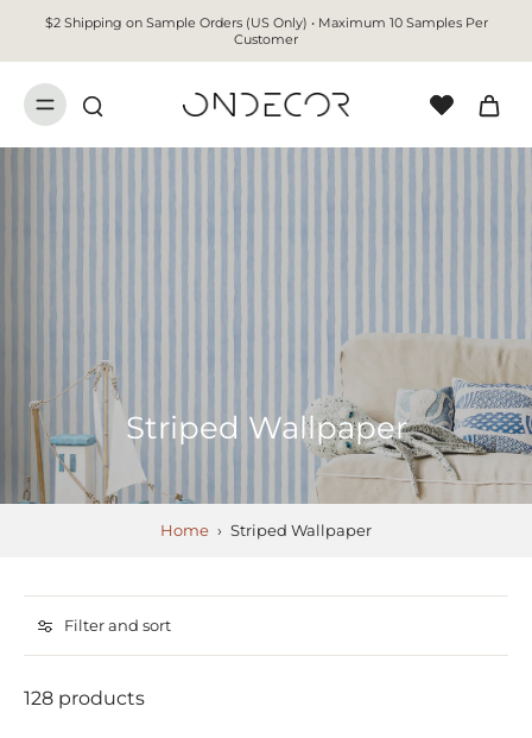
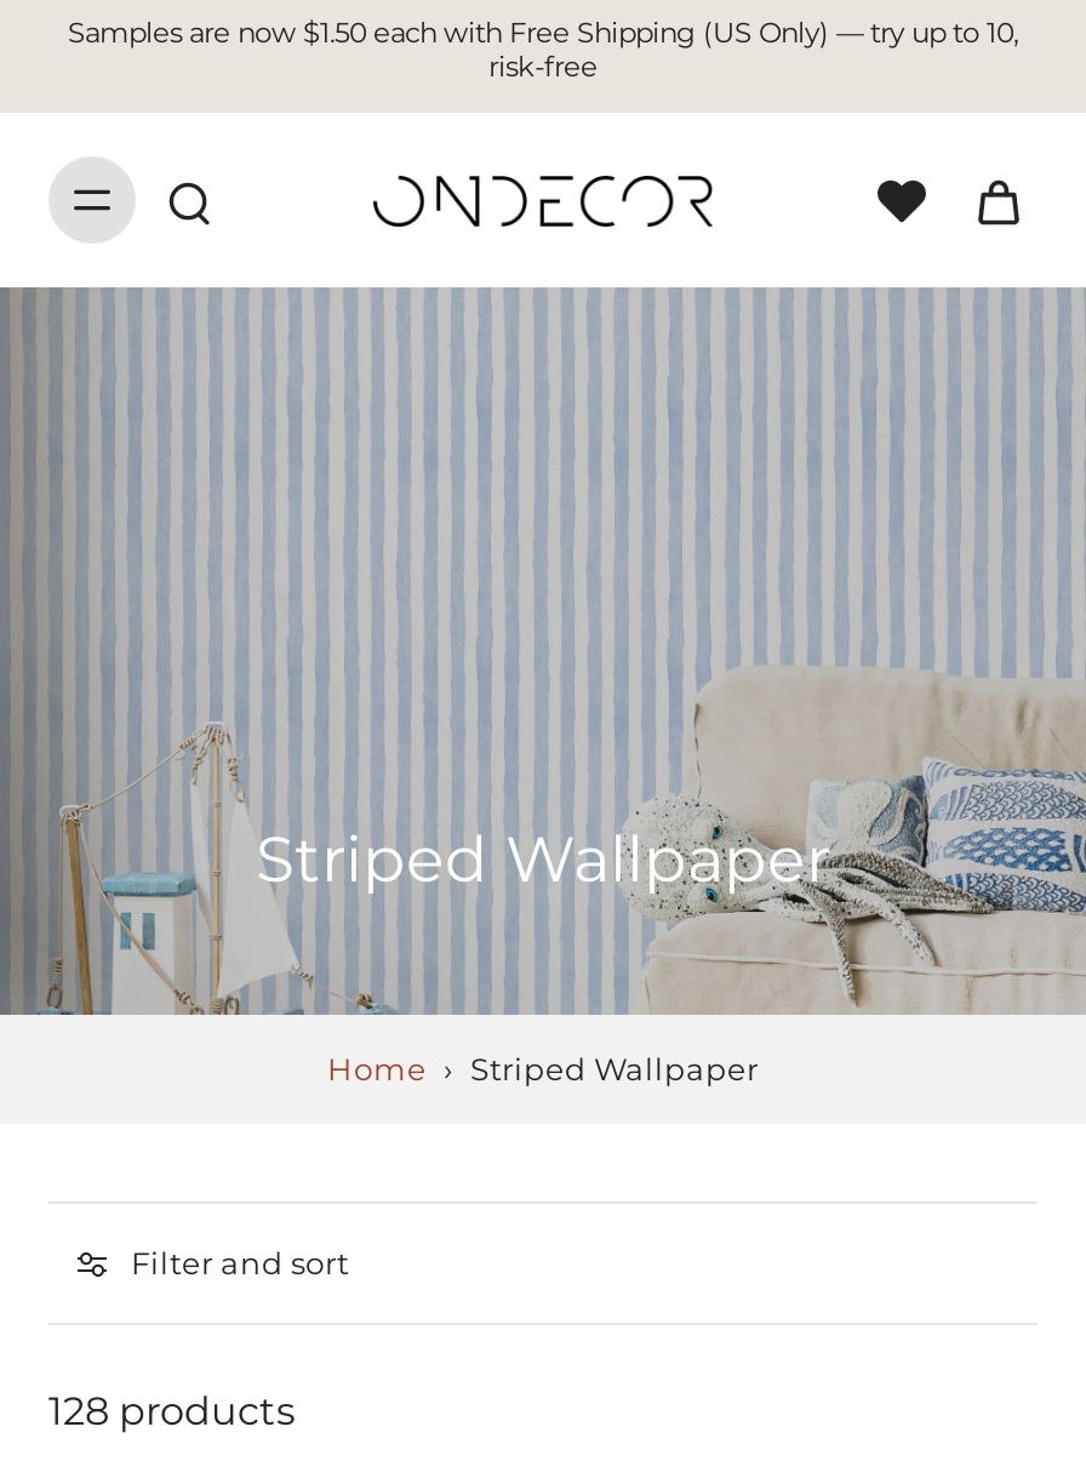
- $2 Shipping on Sample Orders (US Only) • Maximum 10 Samples Per
- Customer
+ Samples are now $1.50 each with Free Shipping (US Only) — try up to 10,
+ risk-free
